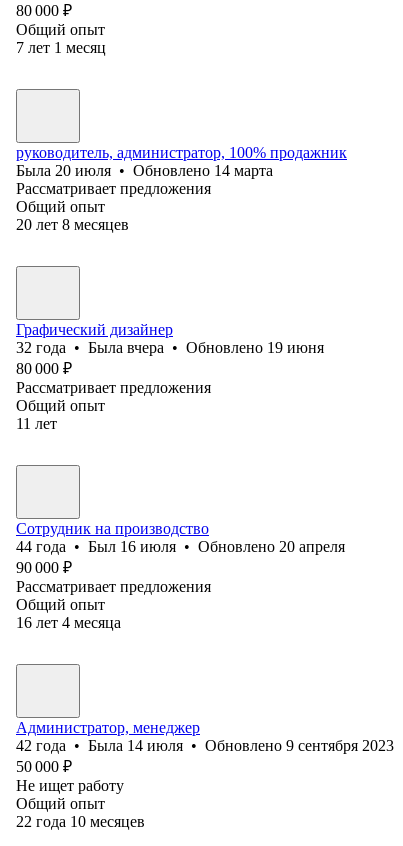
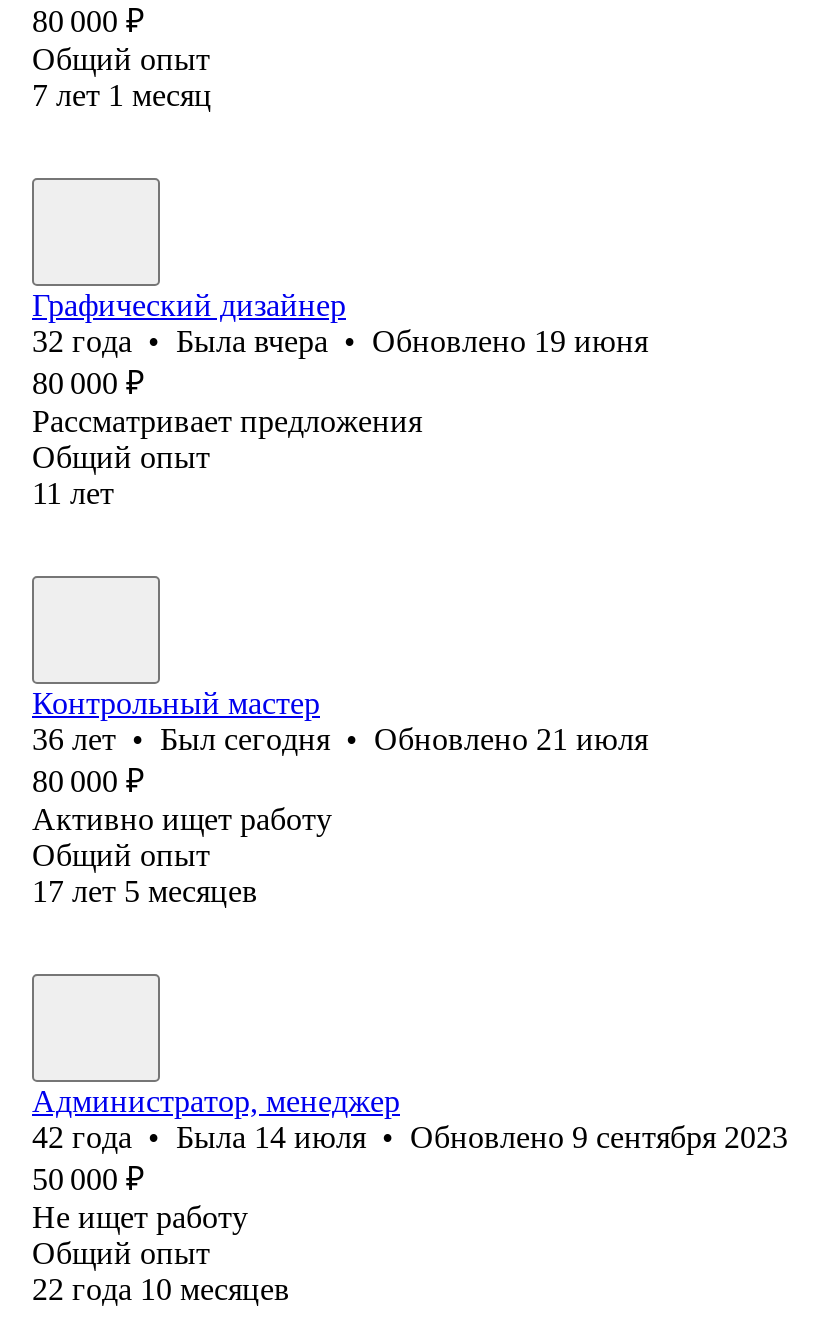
- руководитель, администратор, 100% продажник
- Была 20 июля • Обновлено 14 марта
- Рассматривает предложения
- Общий опыт
- 20 лет 8 месяцев

- Сотрудник на производство
- 44 года • Был 16 июля • Обновлено 20 апреля
- 90 000 ₽
- Рассматривает предложения
+ Контрольный мастер
+ 36 лет • Был сегодня • Обновлено 21 июля
+ 80 000 ₽
+ Активно ищет работу

- 16 лет 4 месяца
+ 17 лет 5 месяцев
